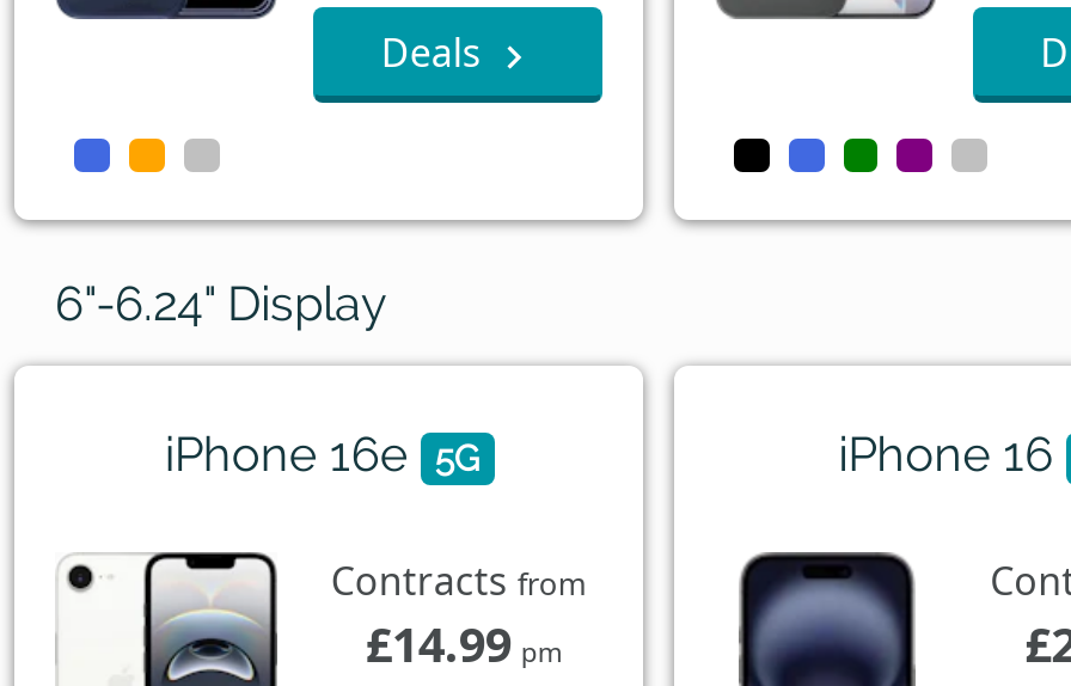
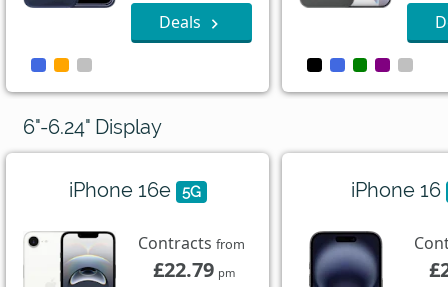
- £14.99 pm
+ £22.79 pm
